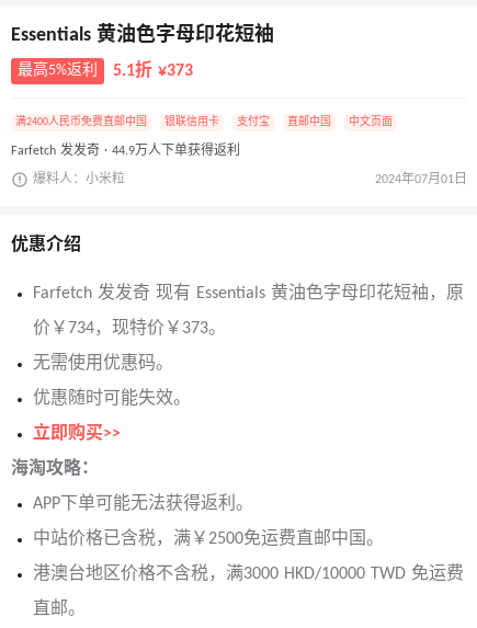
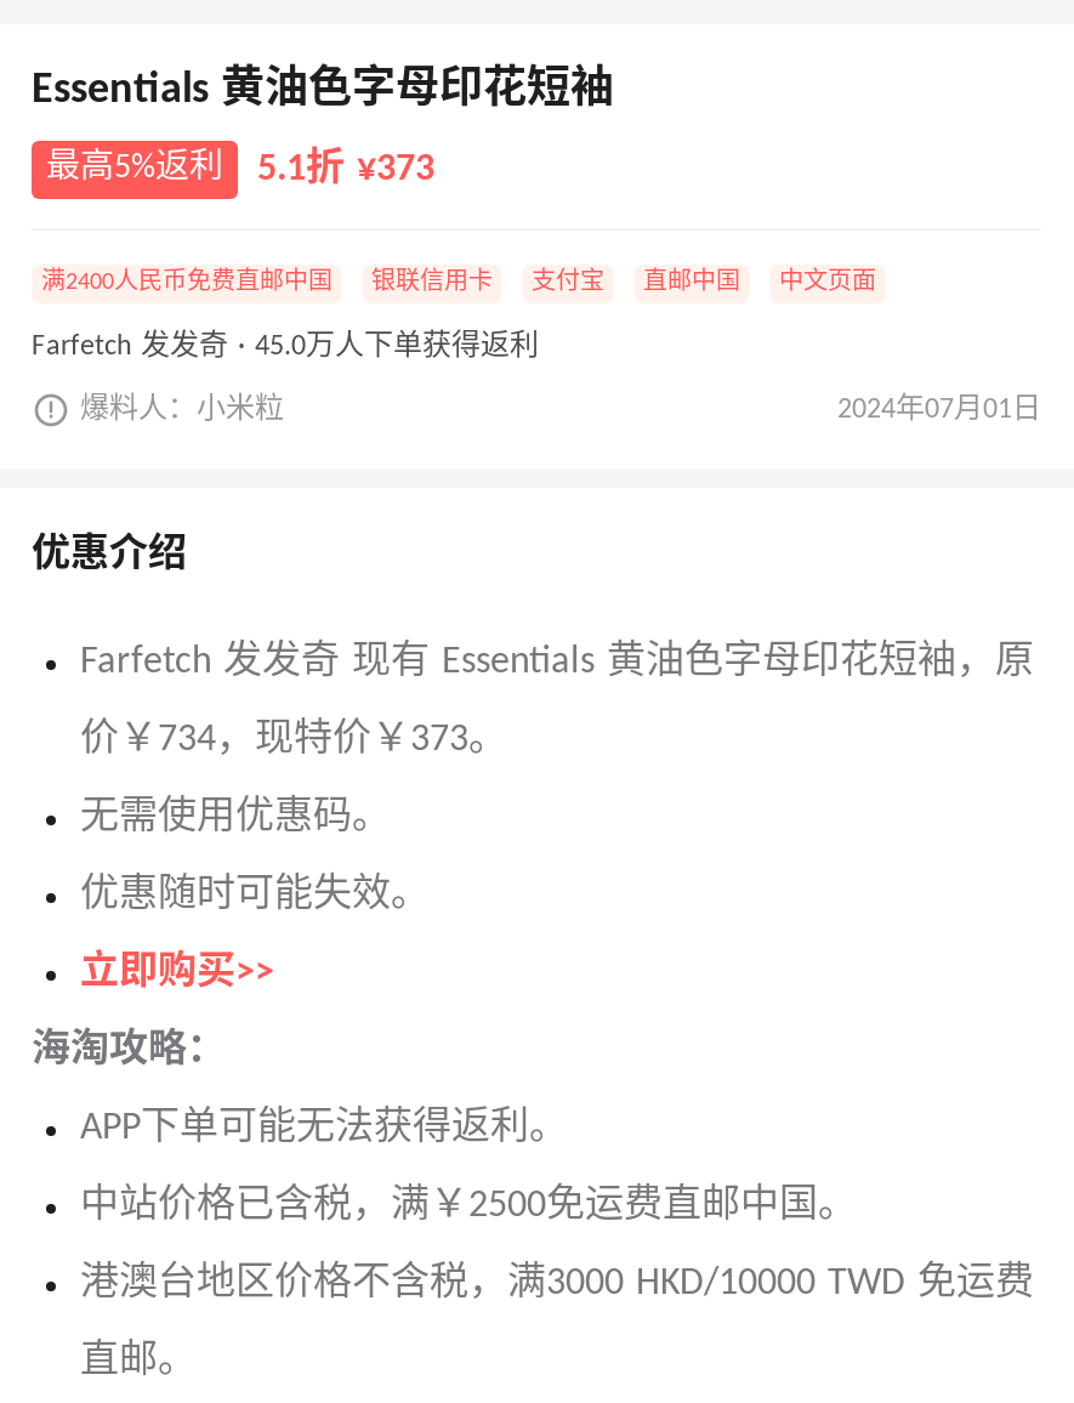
- Farfetch 发发奇 · 44.9万人下单获得返利
+ Farfetch 发发奇 · 45.0万人下单获得返利
